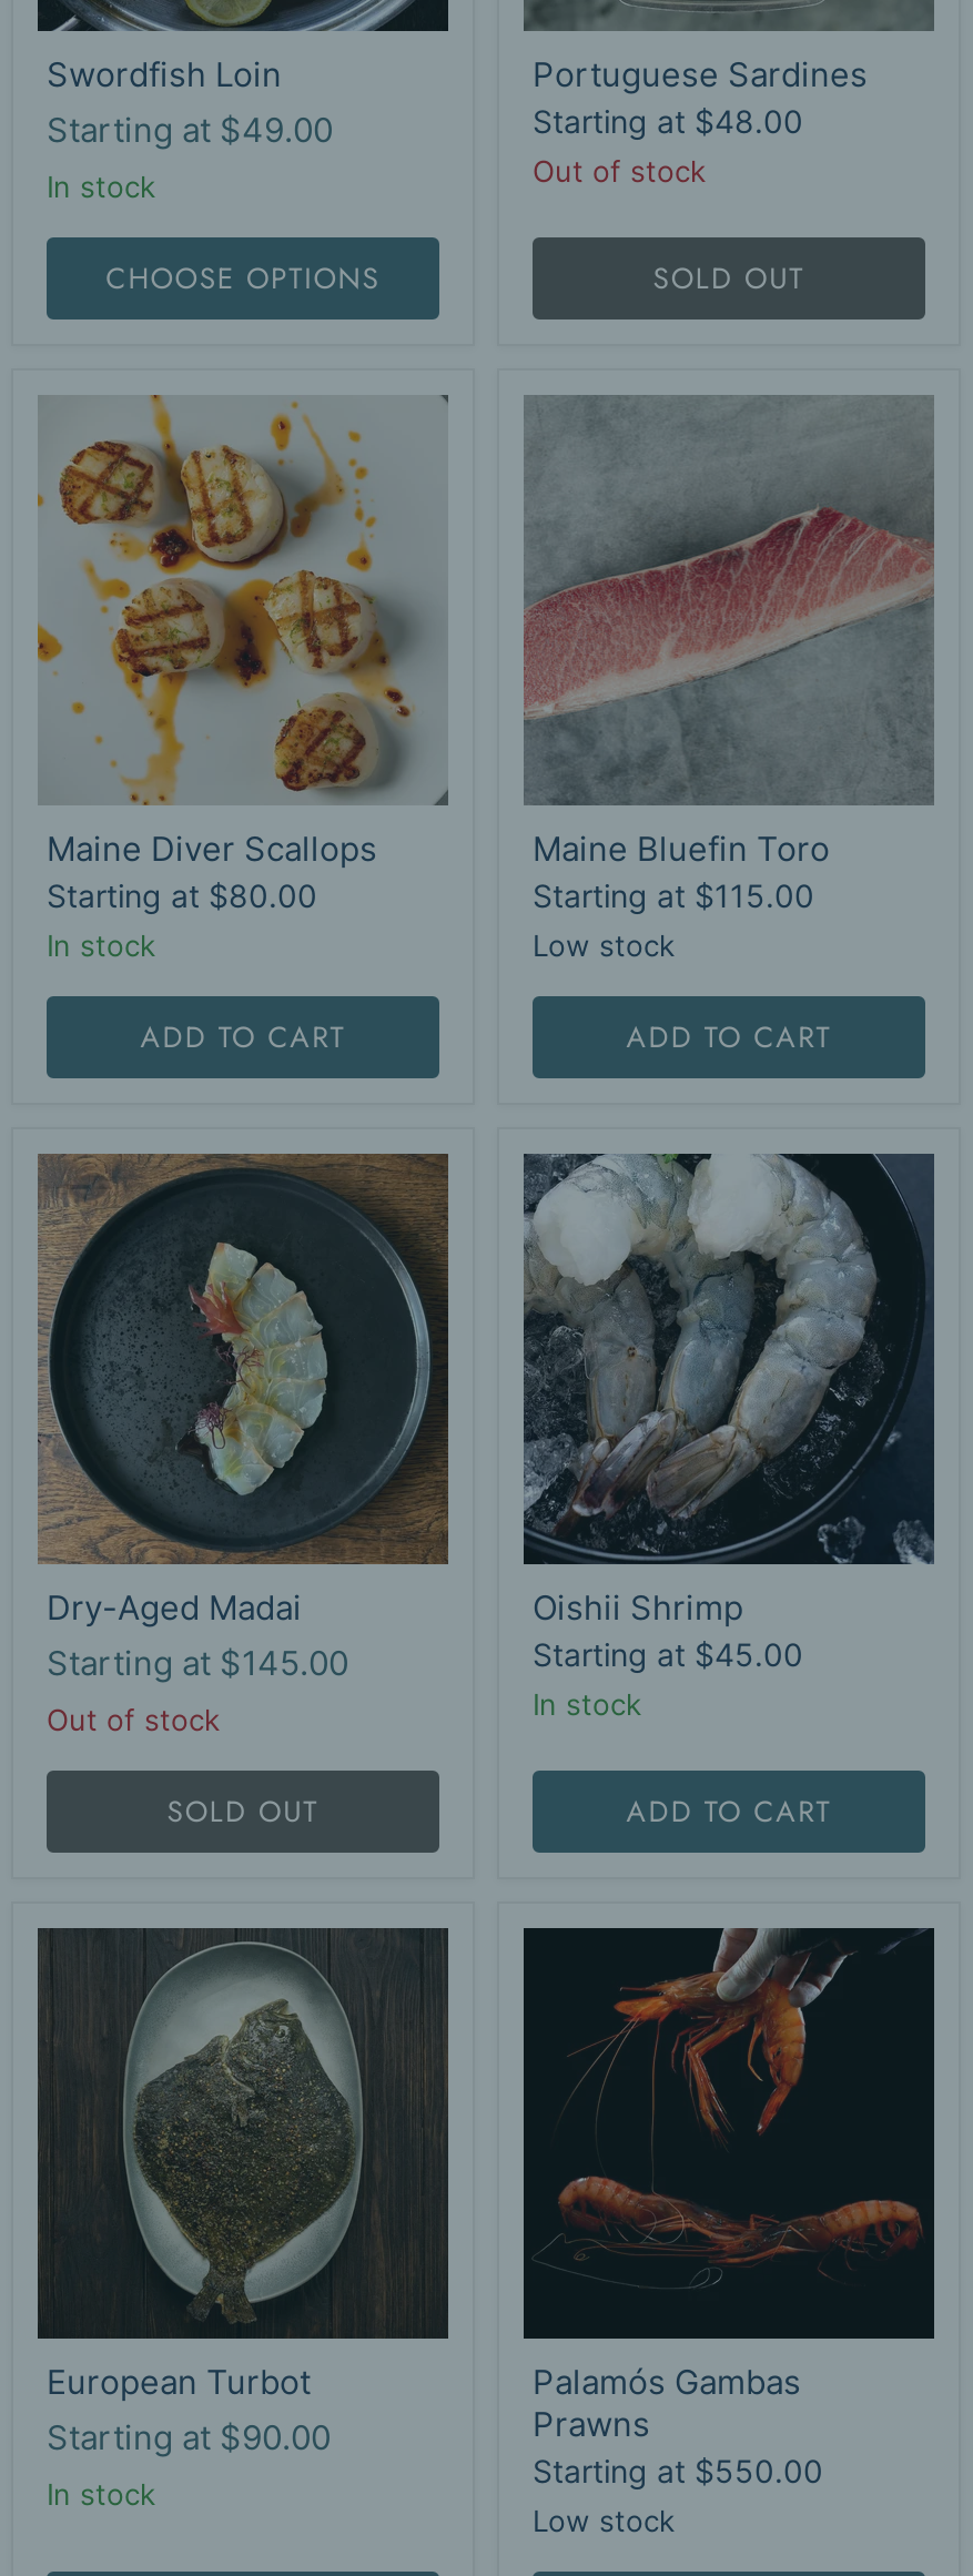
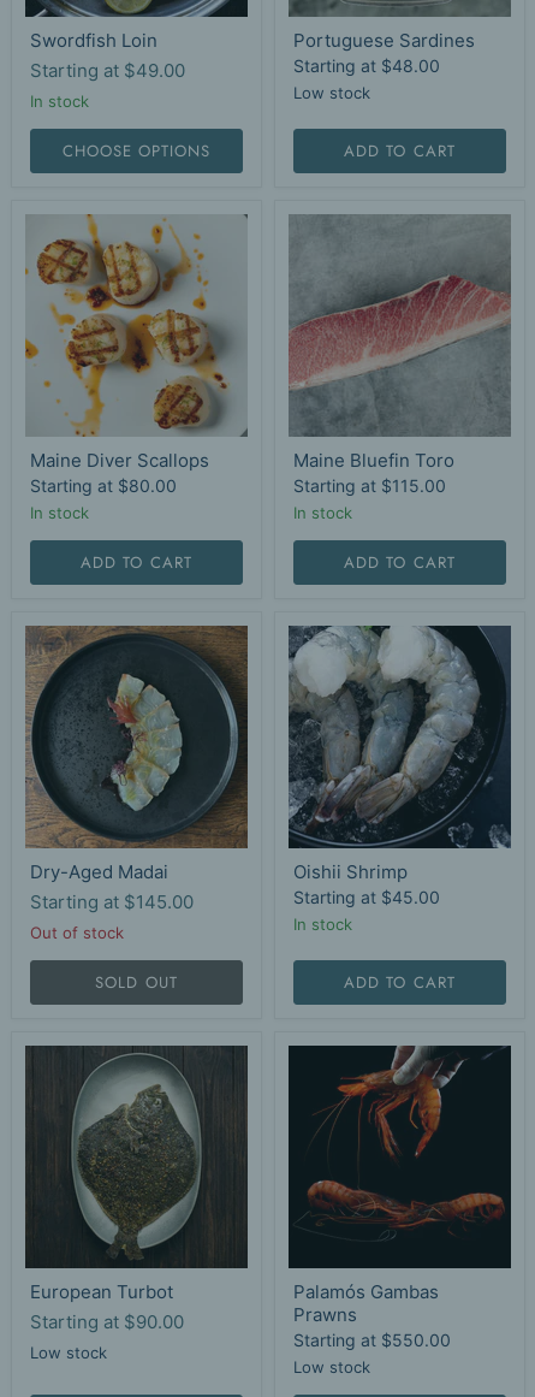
- Out of stock
+ Low stock

- SOLD OUT
+ ADD TO CART

- Low stock
+ In stock

- In stock
+ Low stock
